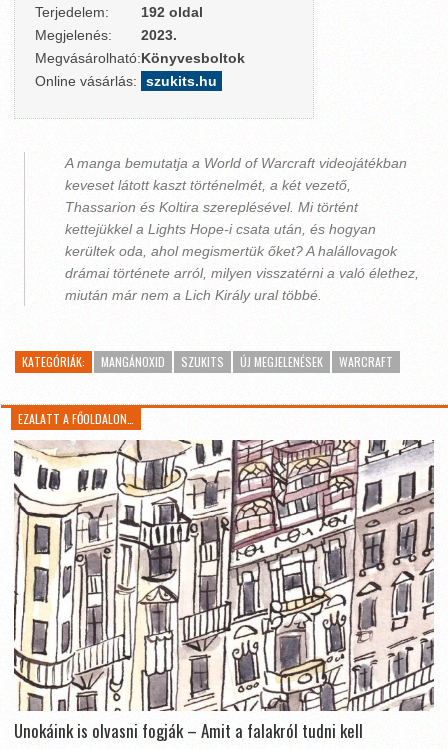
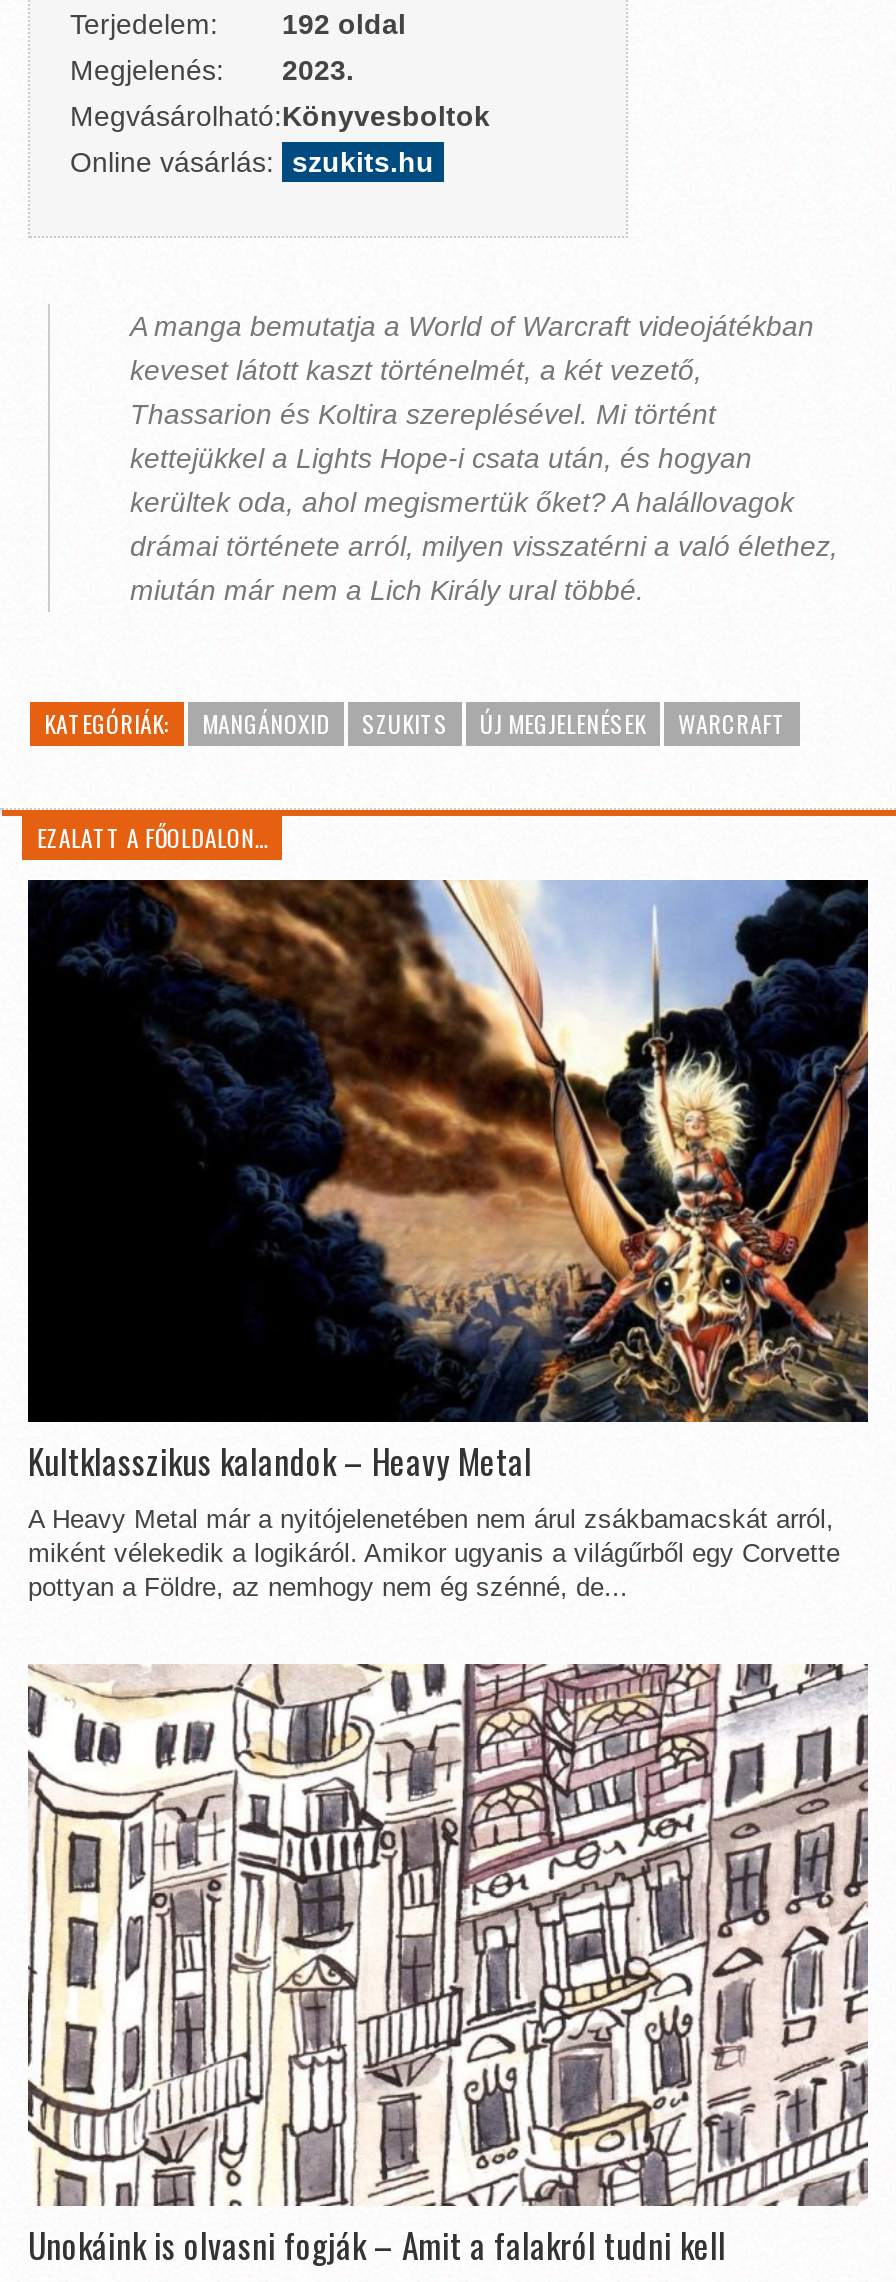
+ [image]
+ Kultklasszikus kalandok – Heavy Metal
+ A Heavy Metal már a nyitójelenetében nem árul zsákbamacskát arról,
+ miként vélekedik a logikáról. Amikor ugyanis a világűrből egy Corvette
+ pottyan a Földre, az nemhogy nem ég szénné, de...
